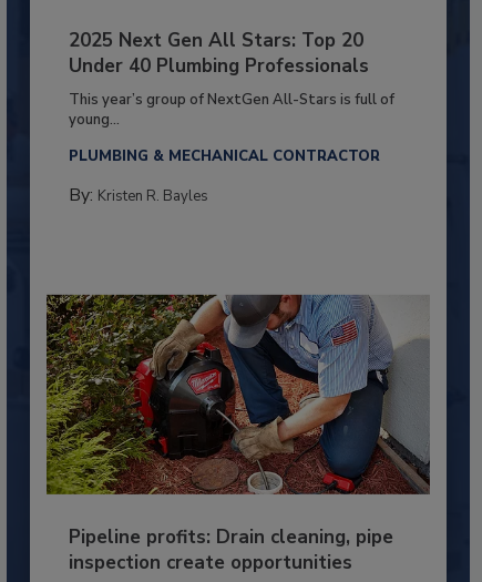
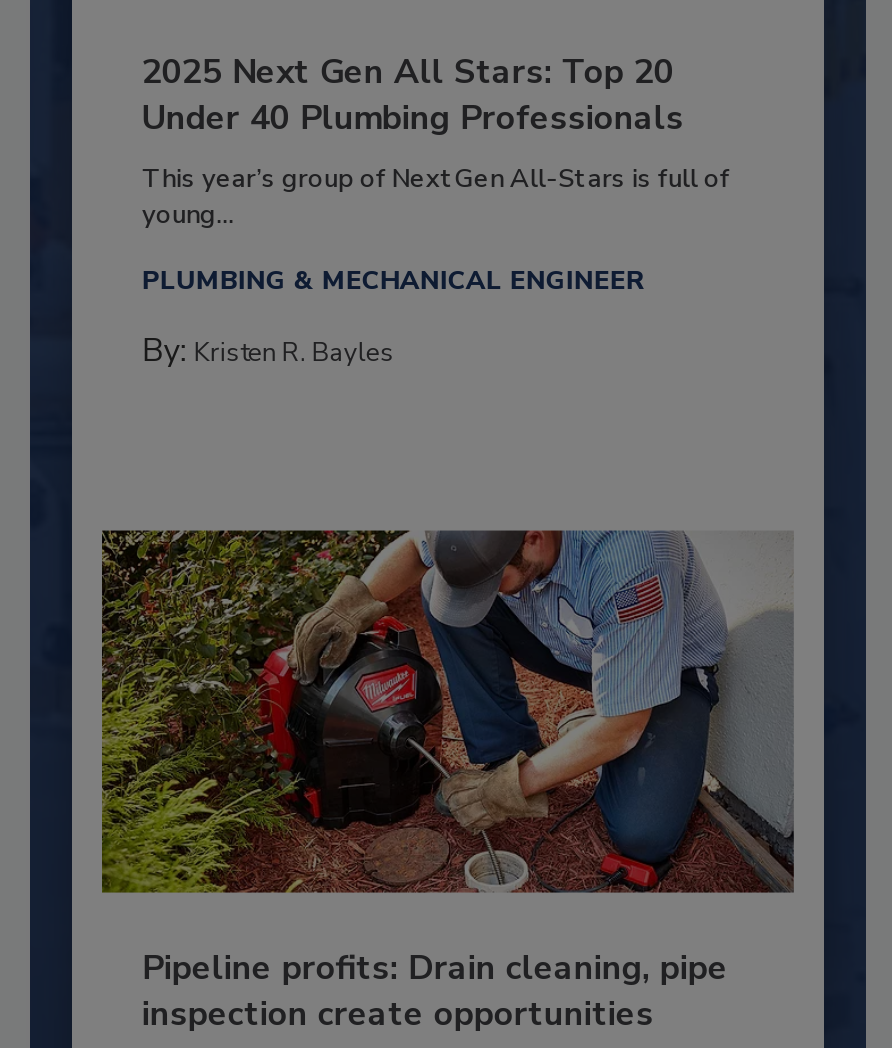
- PLUMBING & MECHANICAL CONTRACTOR
+ PLUMBING & MECHANICAL ENGINEER
